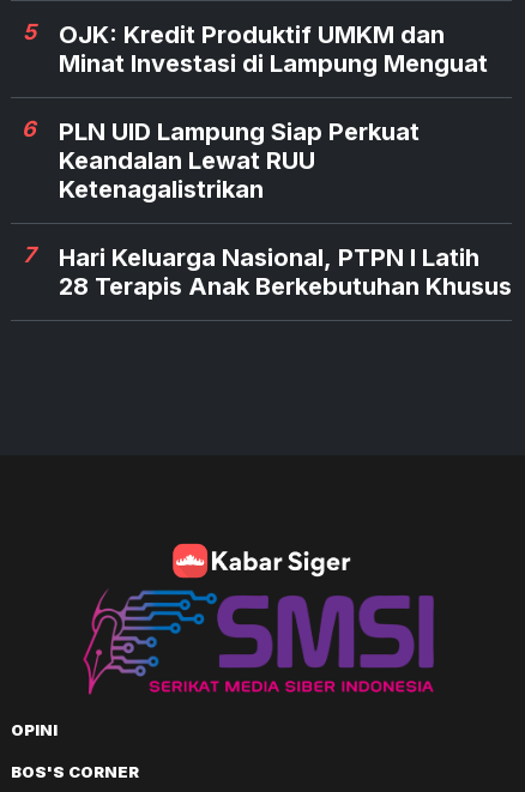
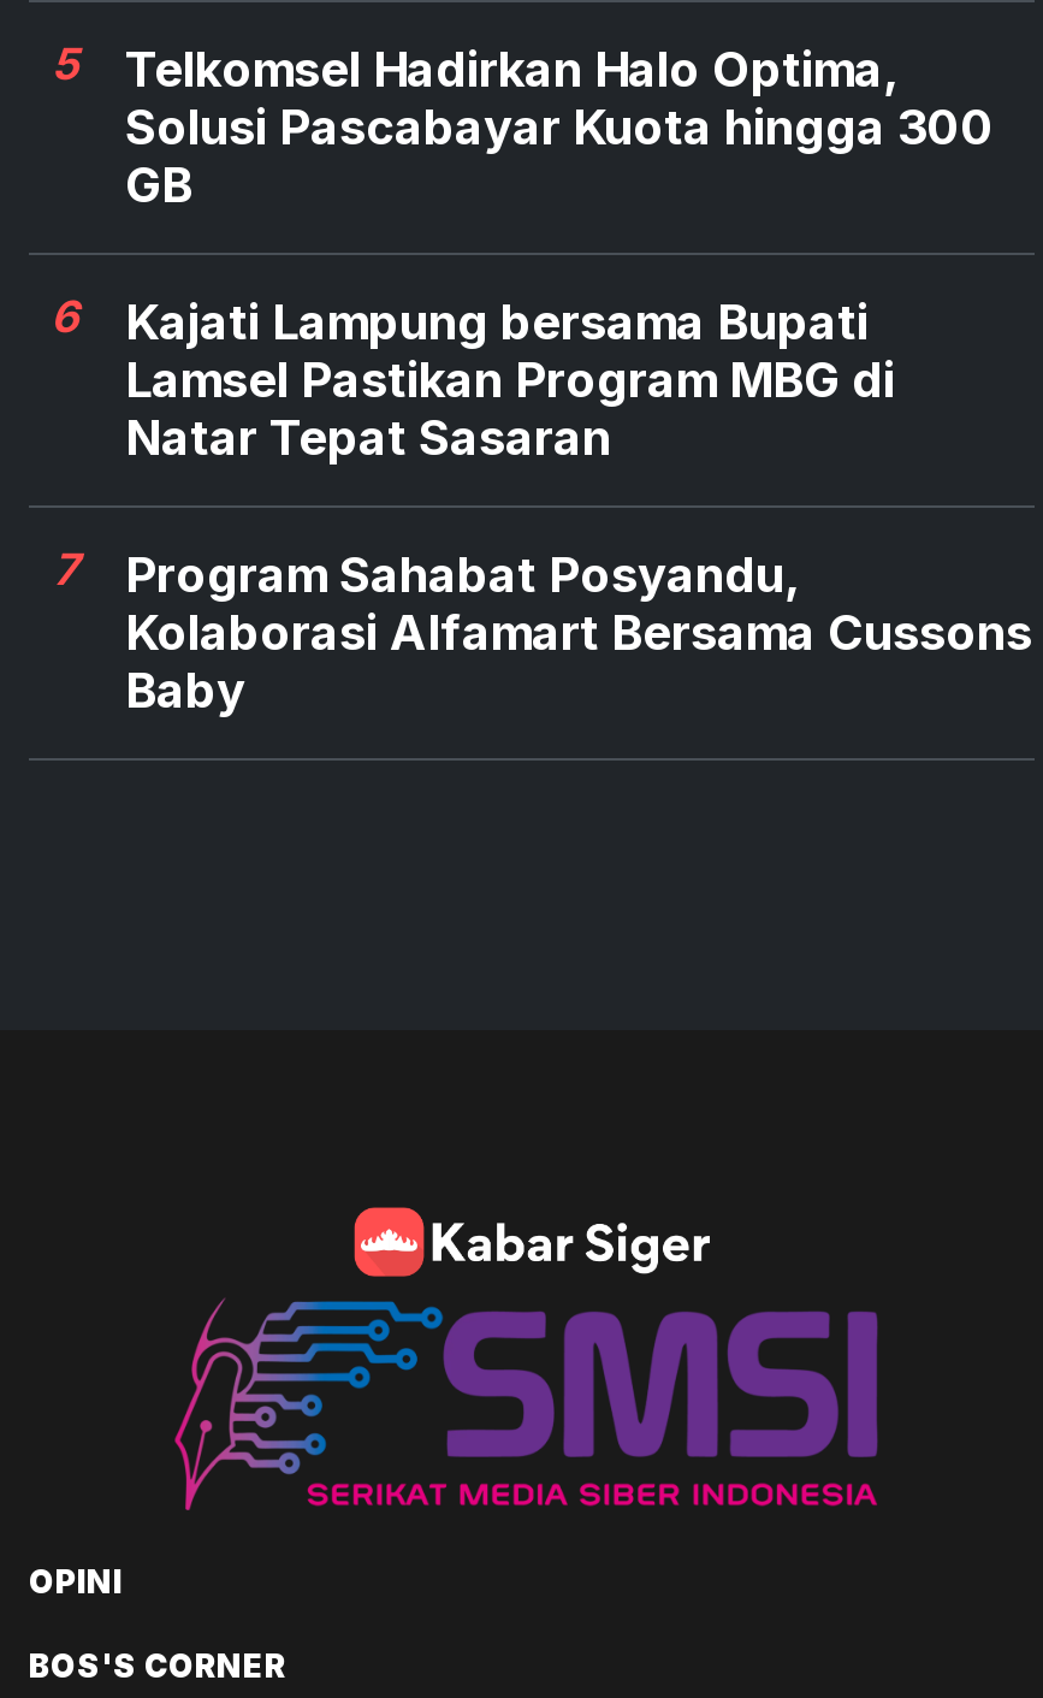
- OJK: Kredit Produktif UMKM dan
- Minat Investasi di Lampung Menguat
+ Telkomsel Hadirkan Halo Optima,
+ Solusi Pascabayar Kuota hingga 300
+ GB

- PLN UID Lampung Siap Perkuat
- Keandalan Lewat RUU
- Ketenagalistrikan
+ Kajati Lampung bersama Bupati
+ Lamsel Pastikan Program MBG di
+ Natar Tepat Sasaran

- Hari Keluarga Nasional, PTPN I Latih
- 28 Terapis Anak Berkebutuhan Khusus
+ Program Sahabat Posyandu,
+ Kolaborasi Alfamart Bersama Cussons
+ Baby
